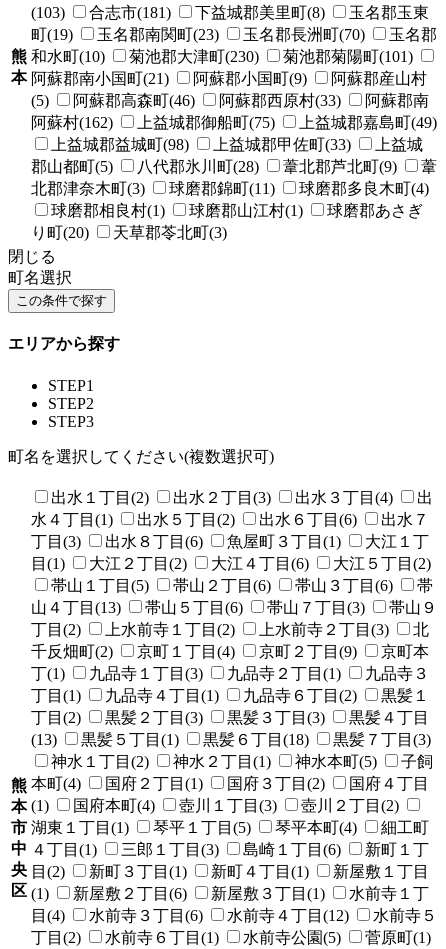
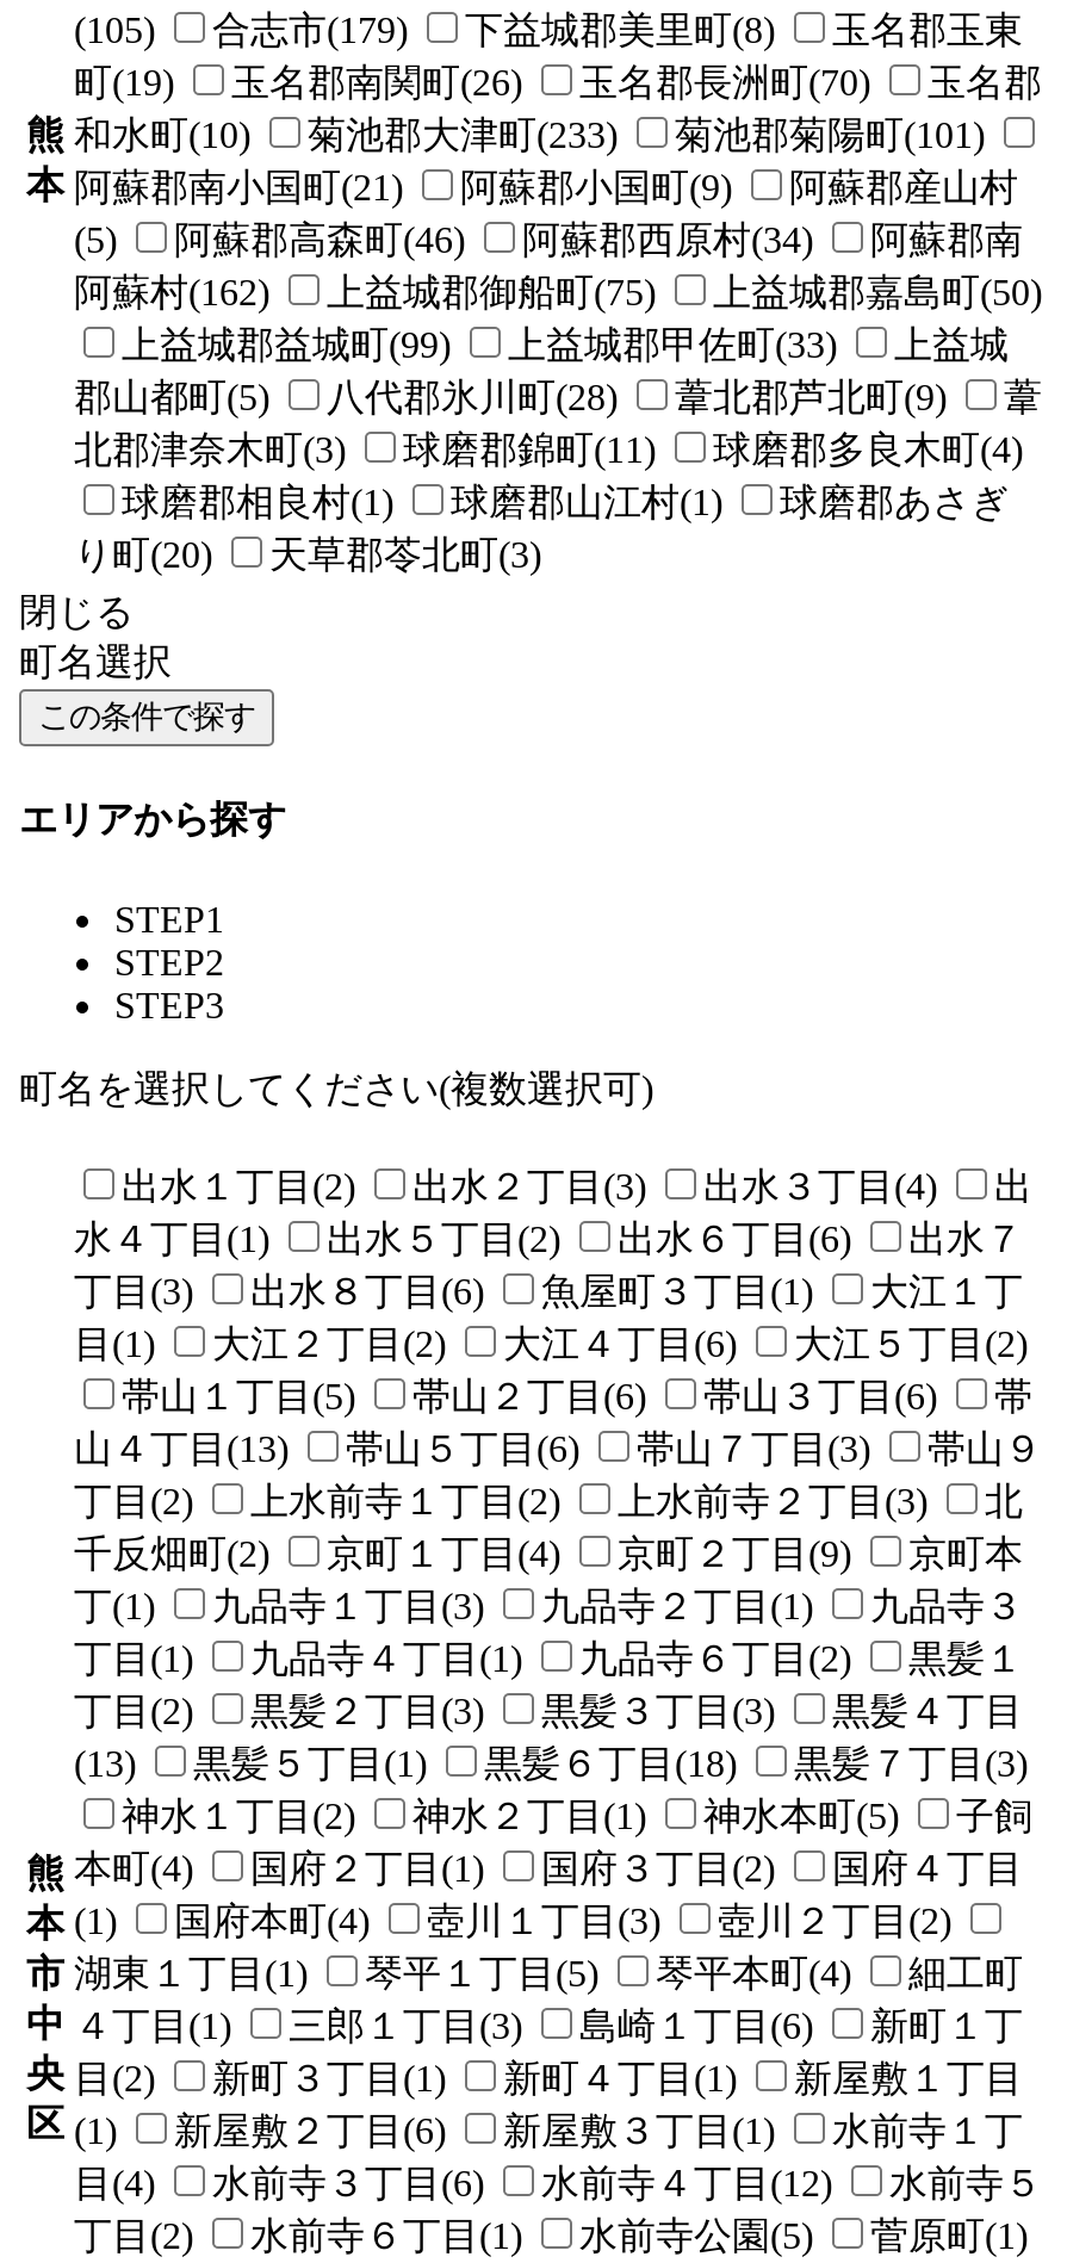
- (103)
+ (105)

- 合志市(181)
+ 合志市(179)

- 玉名郡南関町(23)
+ 玉名郡南関町(26)

- 菊池郡大津町(230)
+ 菊池郡大津町(233)

- 阿蘇郡西原村(33)
+ 阿蘇郡西原村(34)

- 上益城郡嘉島町(49)
+ 上益城郡嘉島町(50)

- 上益城郡益城町(98)
+ 上益城郡益城町(99)
